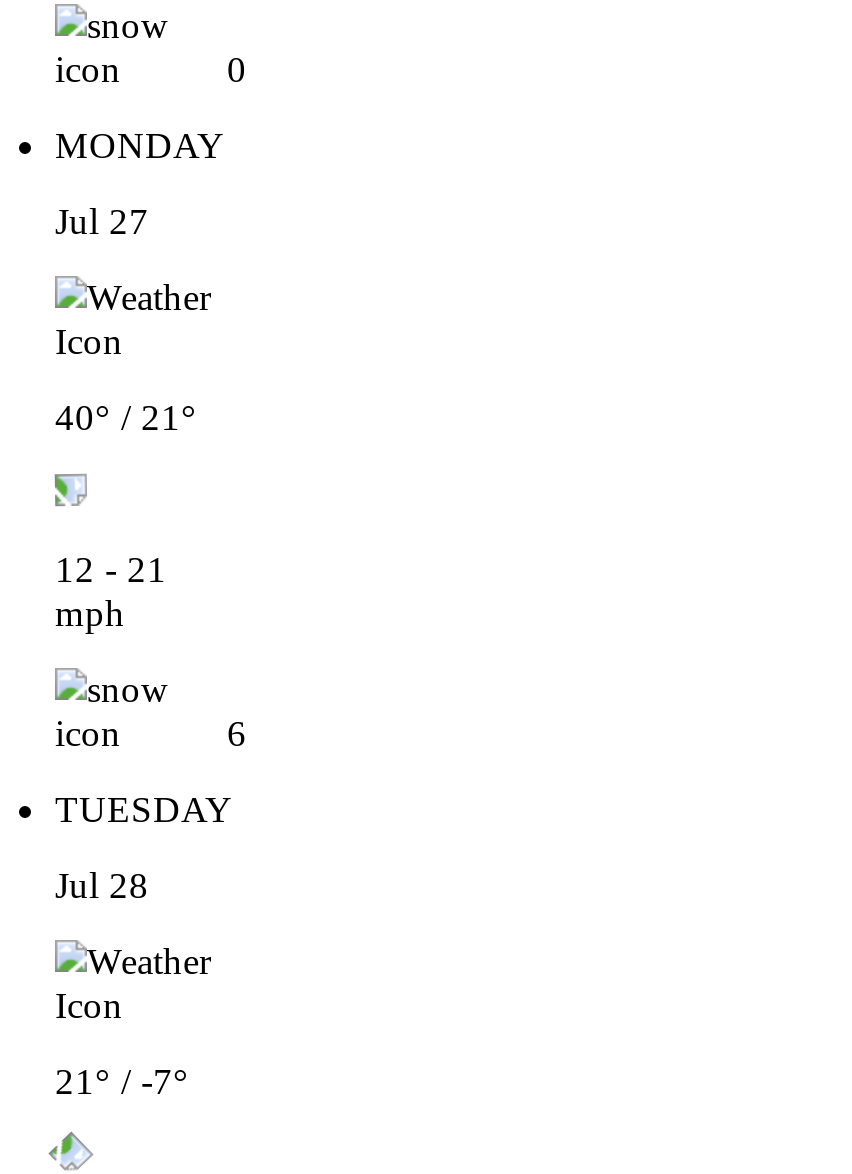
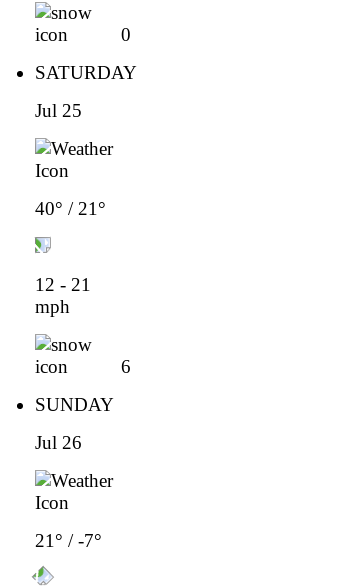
- MONDAY
+ SATURDAY

- Jul 27
+ Jul 25

- TUESDAY
+ SUNDAY

- Jul 28
+ Jul 26
